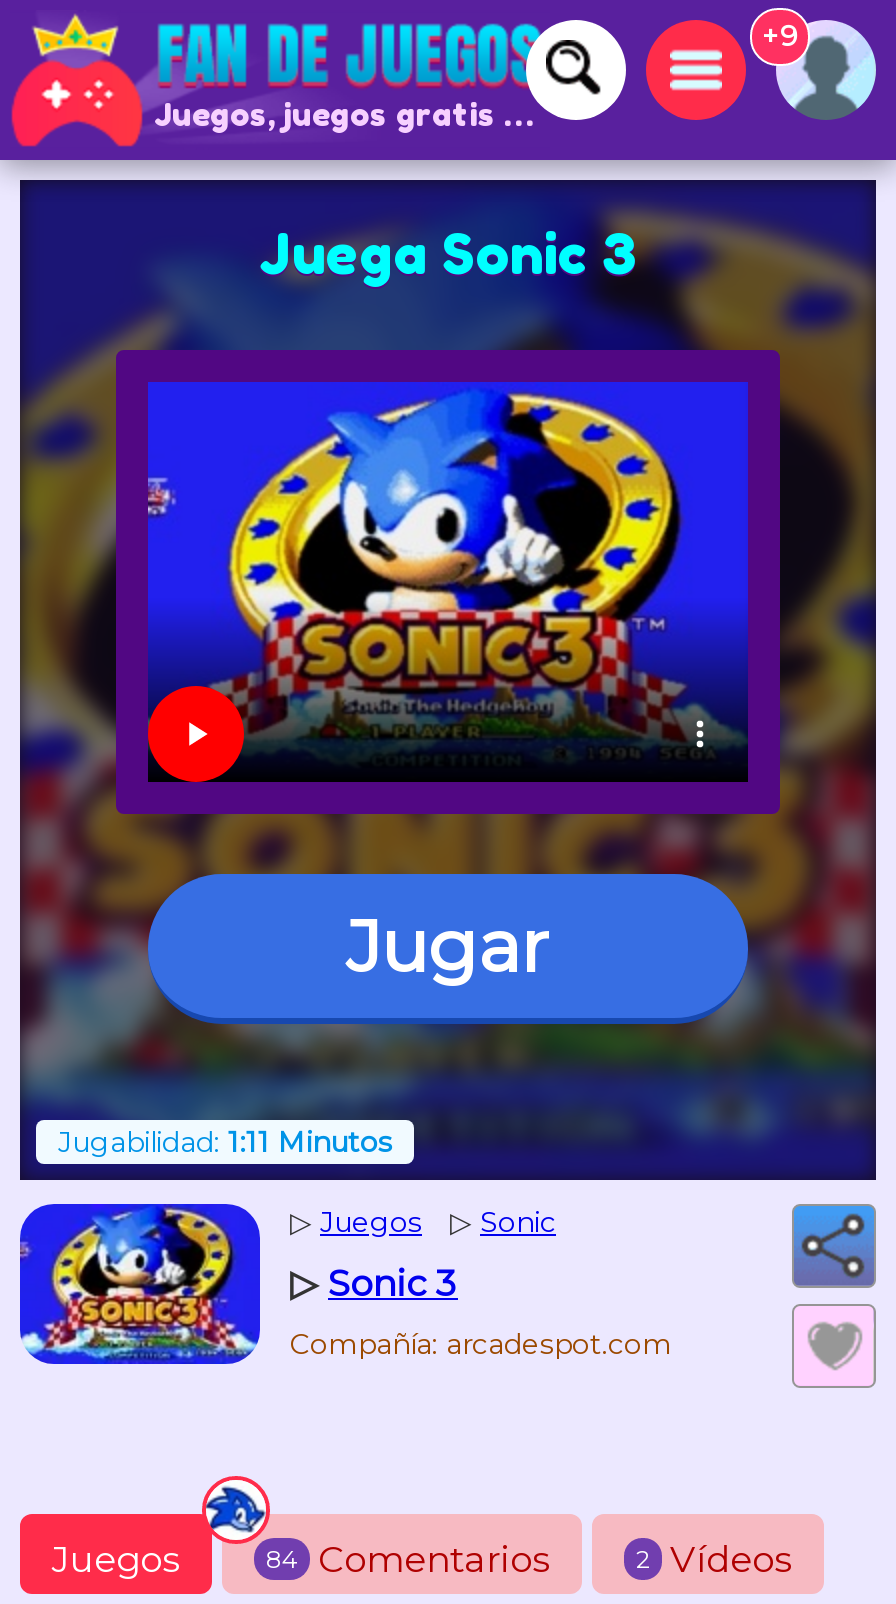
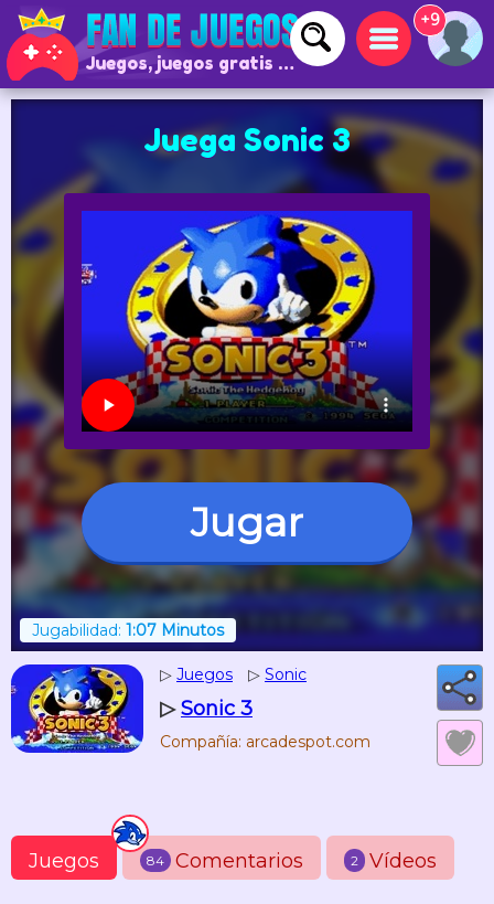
- Jugabilidad: 1:11 Minutos
+ Jugabilidad: 1:07 Minutos
